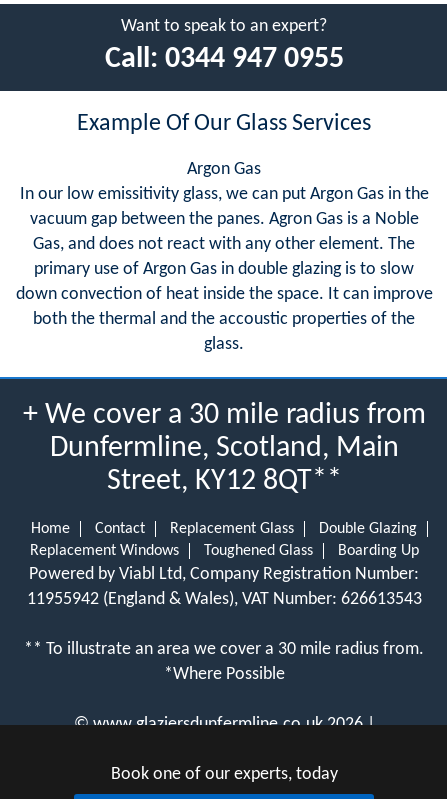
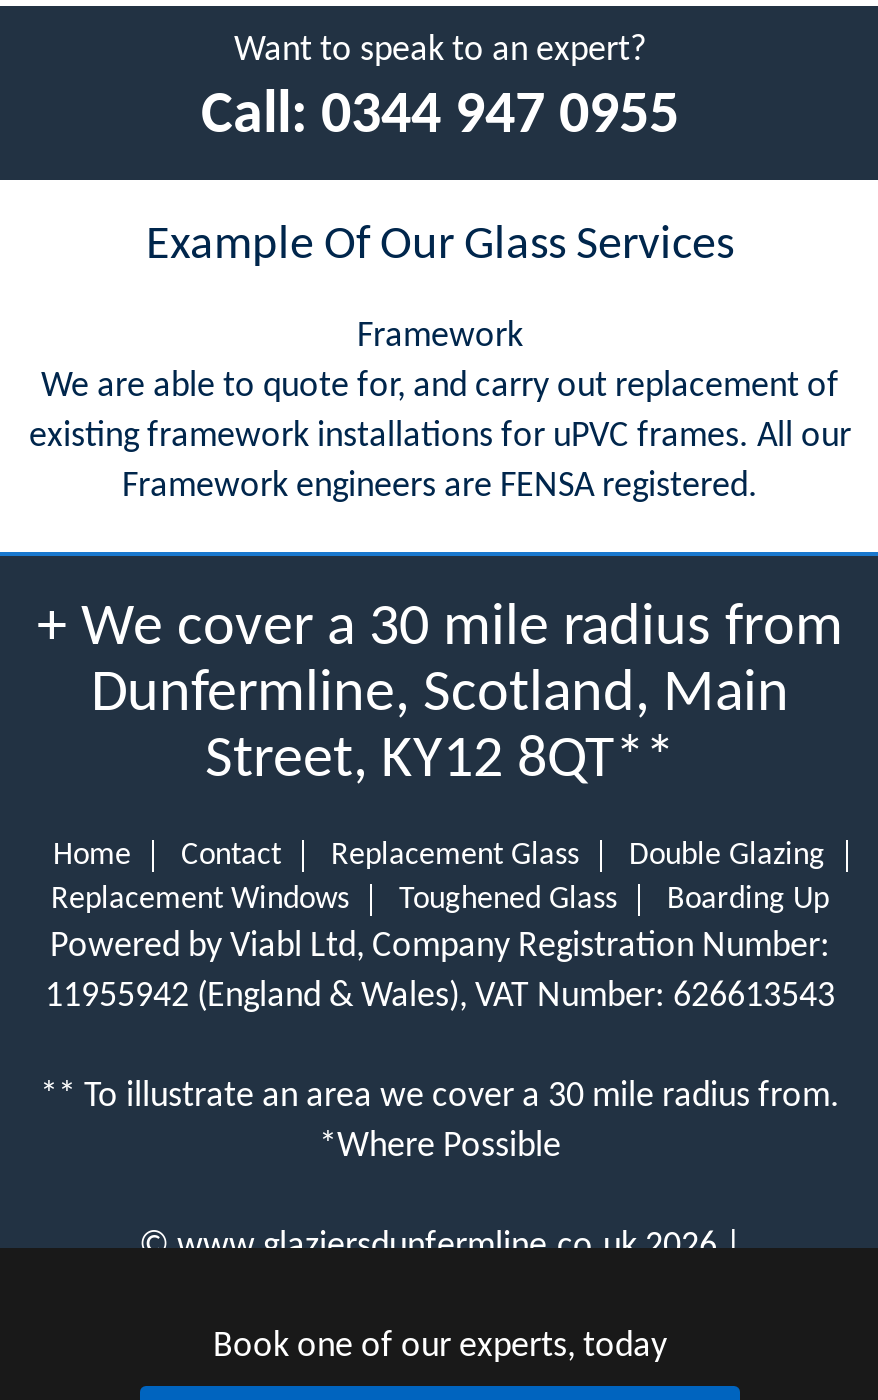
- Argon Gas
- In our low emissitivity glass, we can put Argon Gas in the
- vacuum gap between the panes. Agron Gas is a Noble
- Gas, and does not react with any other element. The
- primary use of Argon Gas in double glazing is to slow
- down convection of heat inside the space. It can improve
- both the thermal and the accoustic properties of the
- glass.
+ Framework
+ We are able to quote for, and carry out replacement of
+ existing framework installations for uPVC frames. All our
+ Framework engineers are FENSA registered.
